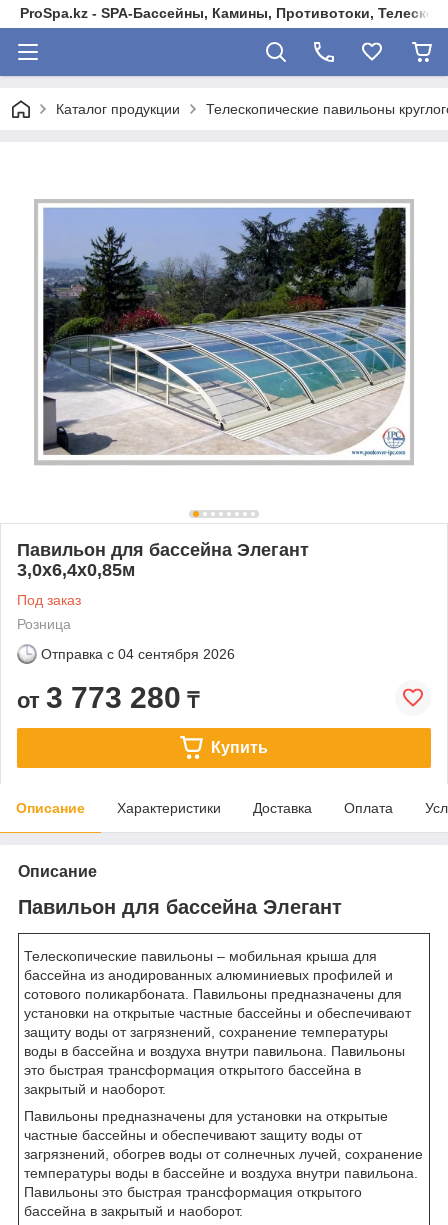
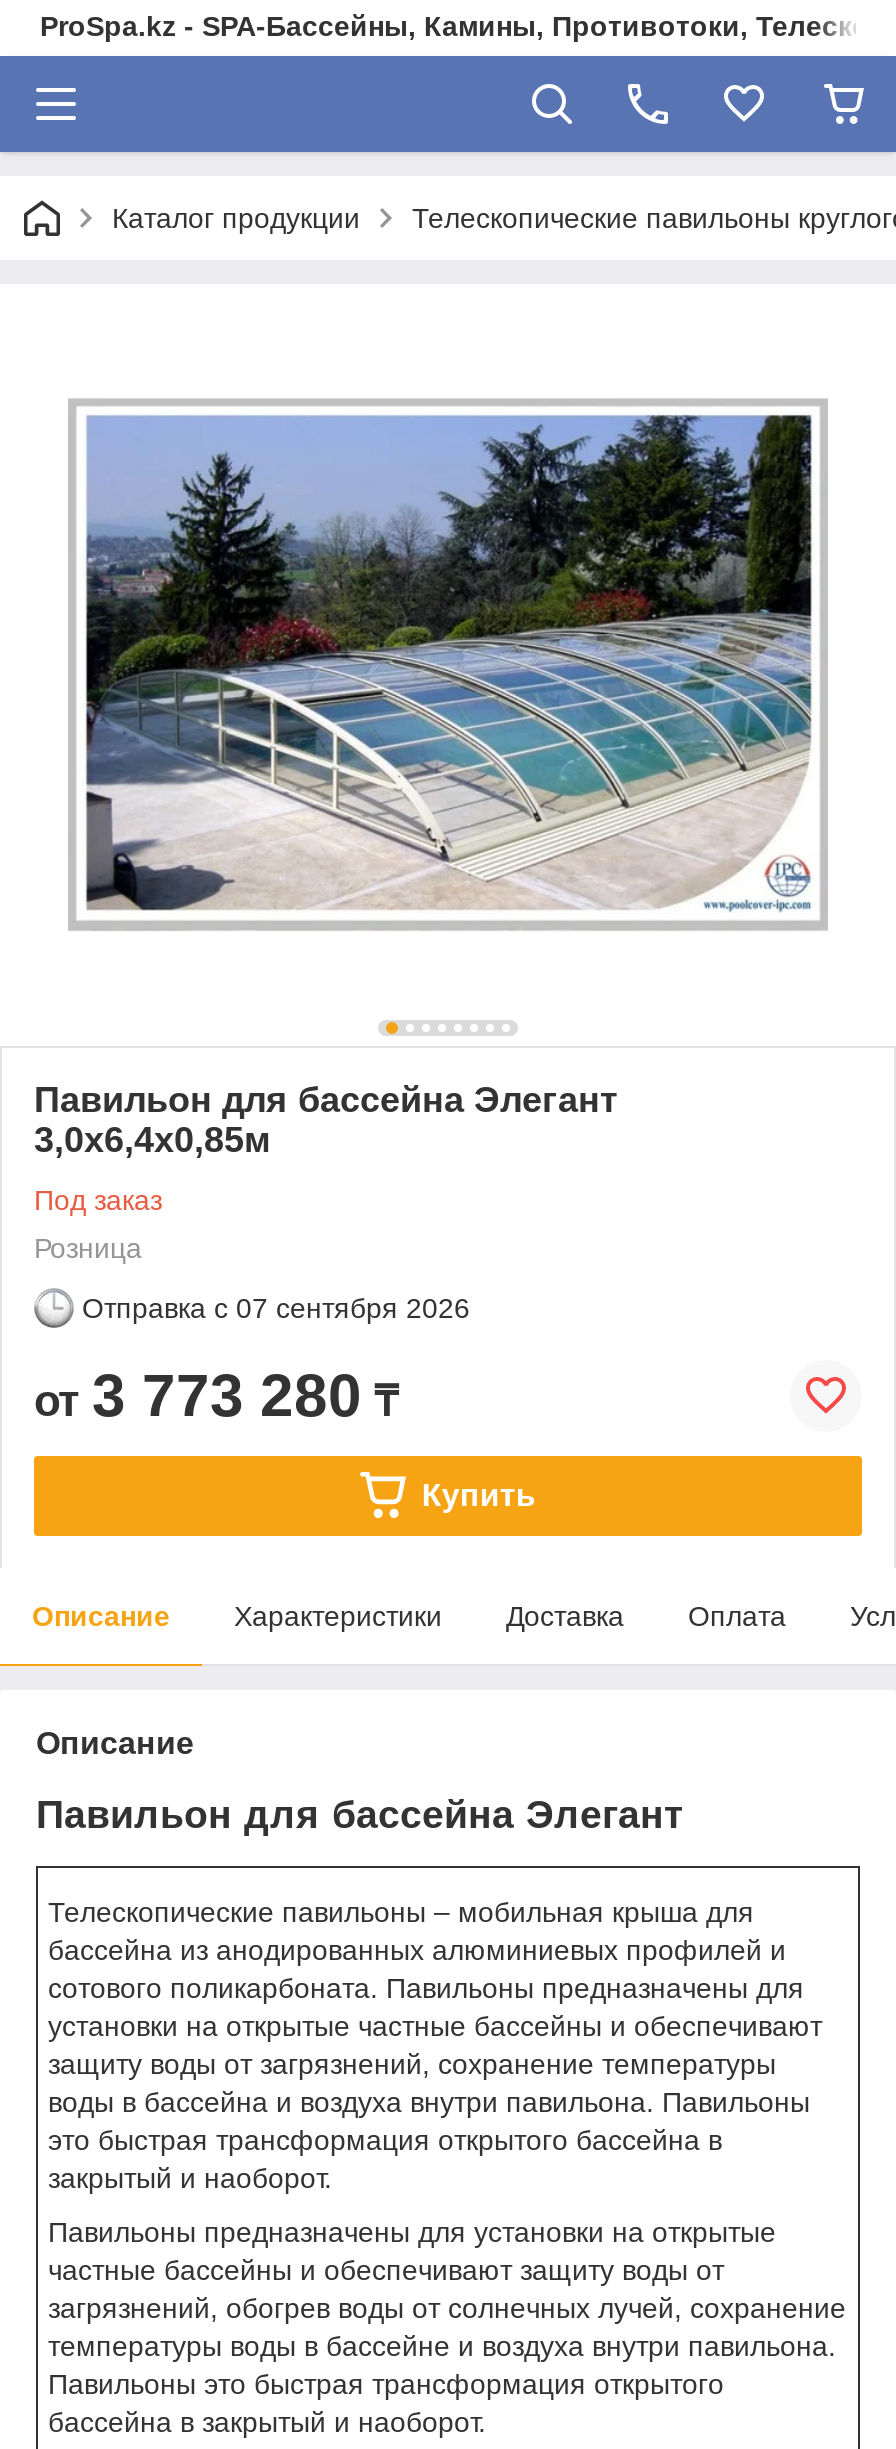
- Отправка с 04 сентября 2026
+ Отправка с 07 сентября 2026
